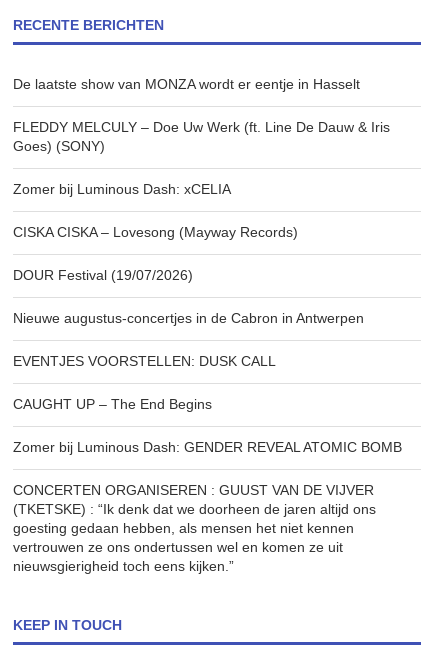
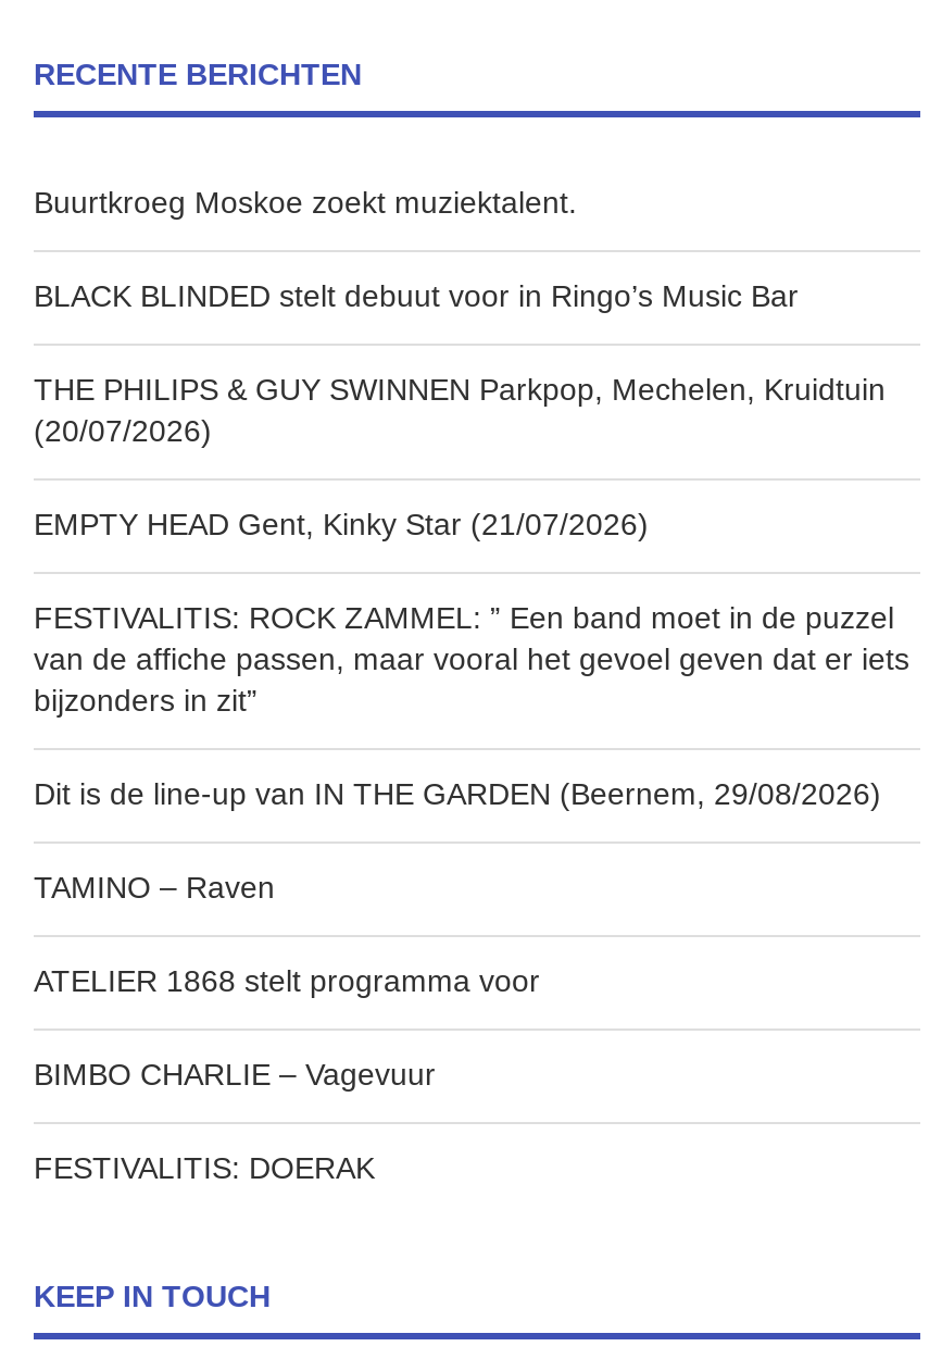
- De laatste show van MONZA wordt er eentje in Hasselt
+ Buurtkroeg Moskoe zoekt muziektalent.

- FLEDDY MELCULY – Doe Uw Werk (ft. Line De Dauw & Iris
- Goes) (SONY)
+ BLACK BLINDED stelt debuut voor in Ringo’s Music Bar

- Zomer bij Luminous Dash: xCELIA
+ THE PHILIPS & GUY SWINNEN Parkpop, Mechelen, Kruidtuin
+ (20/07/2026)

- CISKA CISKA – Lovesong (Mayway Records)
+ EMPTY HEAD Gent, Kinky Star (21/07/2026)

- DOUR Festival (19/07/2026)
+ FESTIVALITIS: ROCK ZAMMEL: ” Een band moet in de puzzel
+ van de affiche passen, maar vooral het gevoel geven dat er iets
+ bijzonders in zit”

- Nieuwe augustus-concertjes in de Cabron in Antwerpen
+ Dit is de line-up van IN THE GARDEN (Beernem, 29/08/2026)

- EVENTJES VOORSTELLEN: DUSK CALL
+ TAMINO – Raven

- CAUGHT UP – The End Begins
+ ATELIER 1868 stelt programma voor

- Zomer bij Luminous Dash: GENDER REVEAL ATOMIC BOMB
+ BIMBO CHARLIE – Vagevuur

- CONCERTEN ORGANISEREN : GUUST VAN DE VIJVER
- (TKETSKE) : “Ik denk dat we doorheen de jaren altijd ons
- goesting gedaan hebben, als mensen het niet kennen
- vertrouwen ze ons ondertussen wel en komen ze uit
- nieuwsgierigheid toch eens kijken.”
+ FESTIVALITIS: DOERAK
